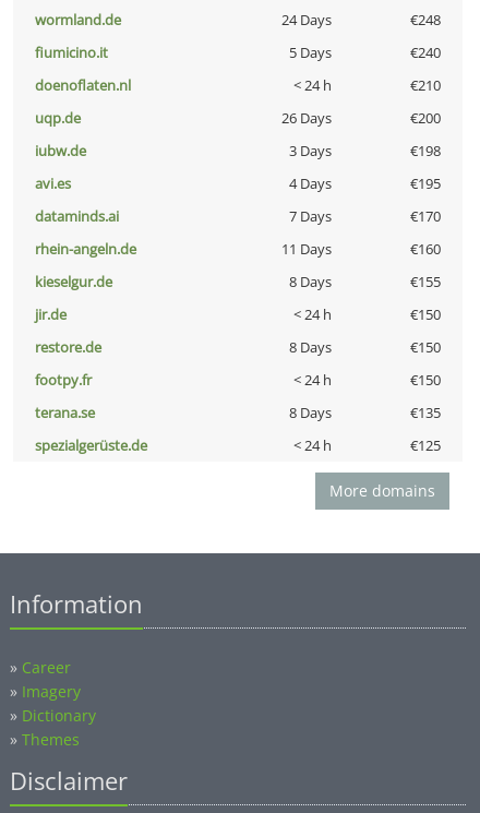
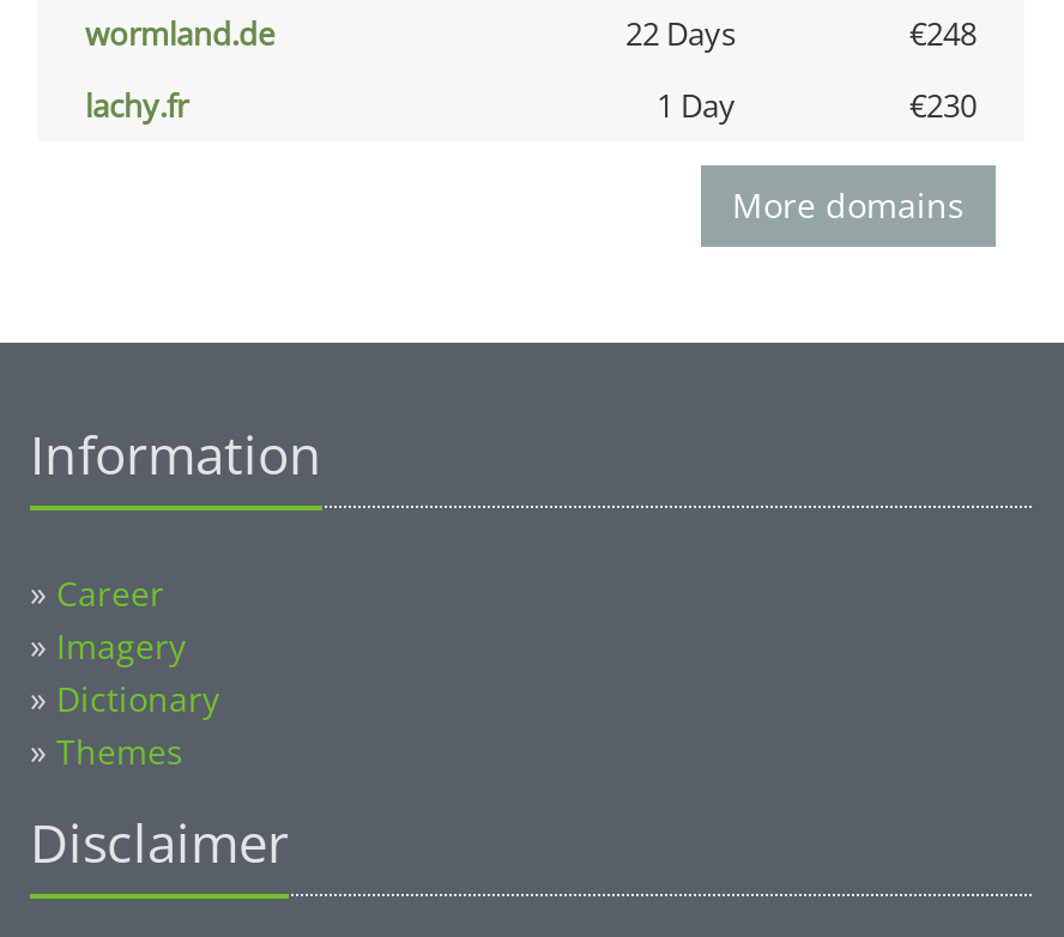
- 24 Days
+ 22 Days

- fiumicino.it
- 5 Days
- €240
- doenoflaten.nl
- < 24 h
- €210
- uqp.de
- 26 Days
- €200
- iubw.de
- 3 Days
- €198
- avi.es
- 4 Days
- €195
- dataminds.ai
- 7 Days
- €170
- rhein-angeln.de
- 11 Days
- €160
- kieselgur.de
- 8 Days
- €155
- jir.de
- < 24 h
- €150
- restore.de
- 8 Days
- €150
- footpy.fr
- < 24 h
- €150
- terana.se
- 8 Days
- €135
- spezialgerüste.de
- < 24 h
- €125
+ lachy.fr
+ 1 Day
+ €230
